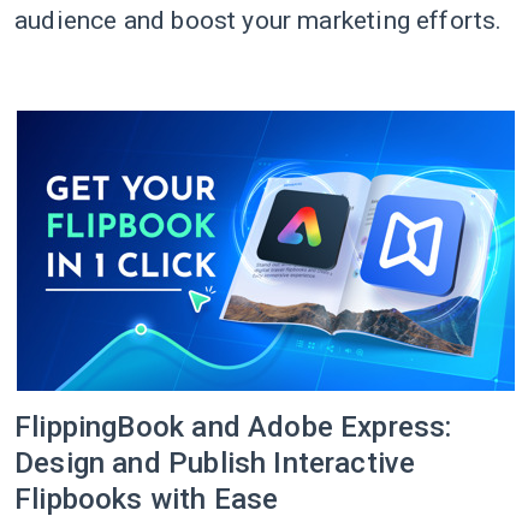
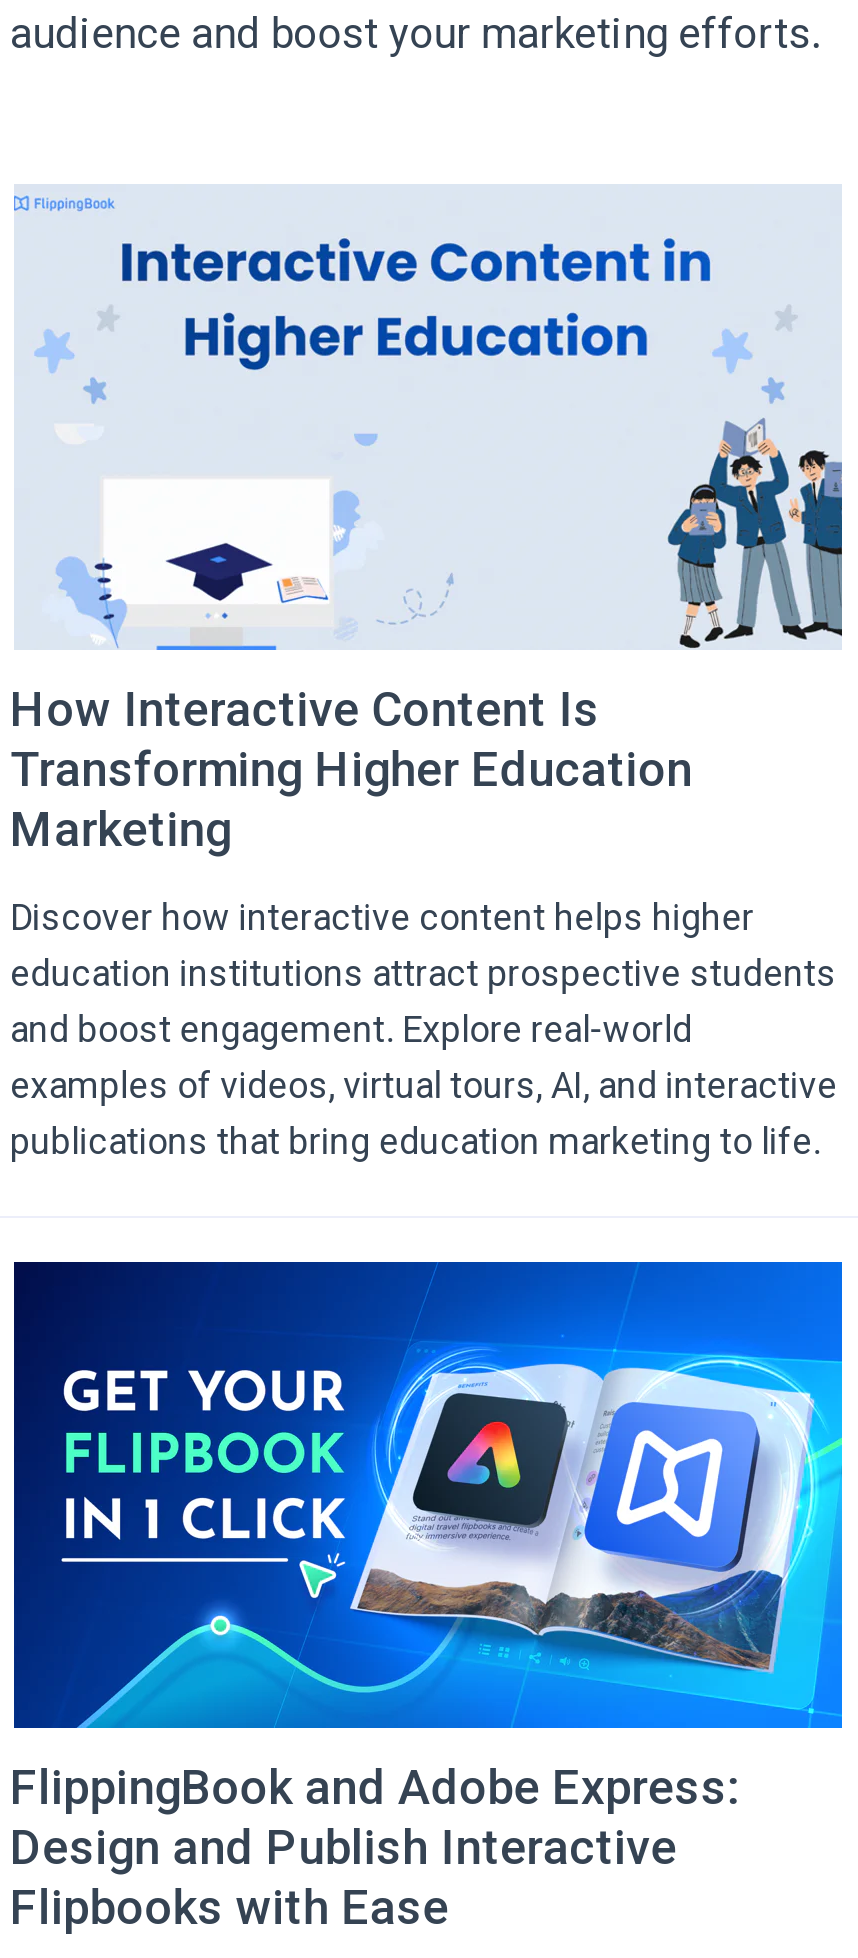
+ [image]
+ How Interactive Content Is
+ Transforming Higher Education
+ Marketing
+ Discover how interactive content helps higher
+ education institutions attract prospective students
+ and boost engagement. Explore real-world
+ examples of videos, virtual tours, AI, and interactive
+ publications that bring education marketing to life.
